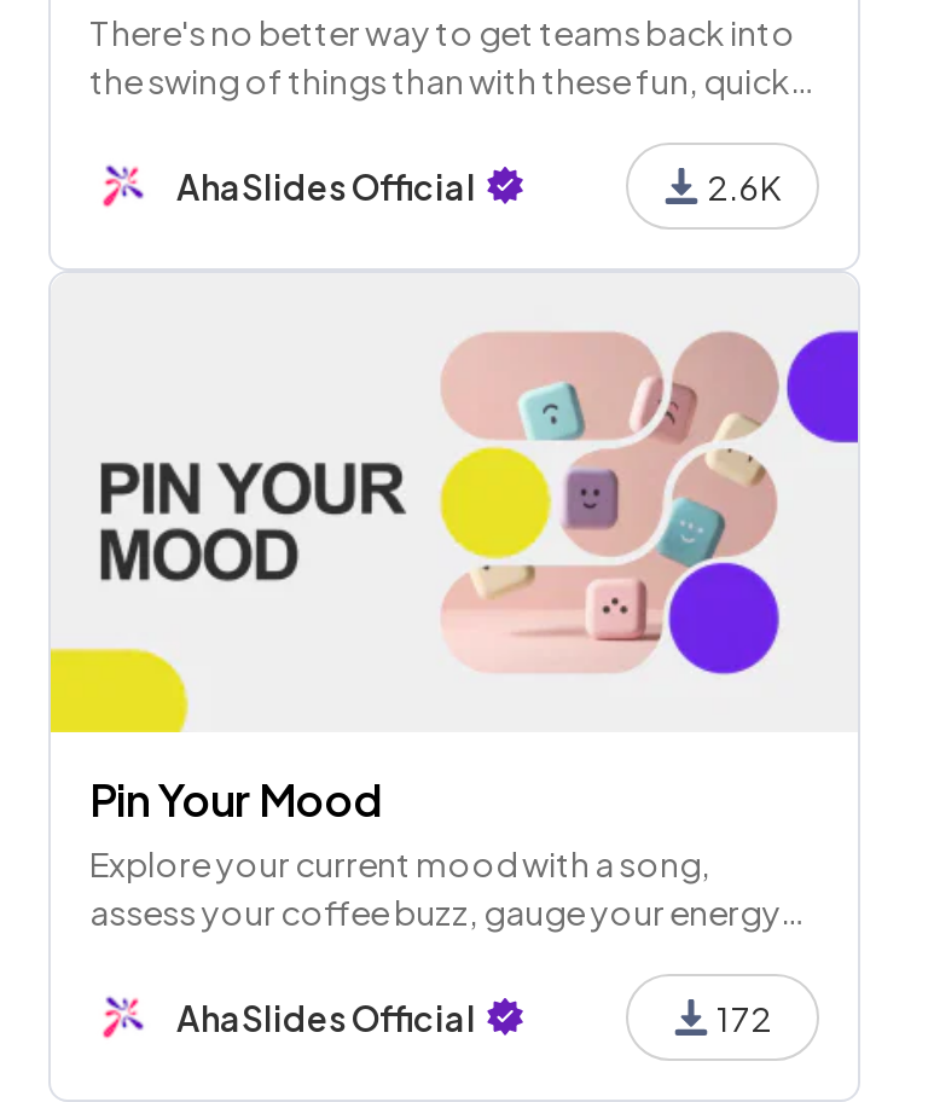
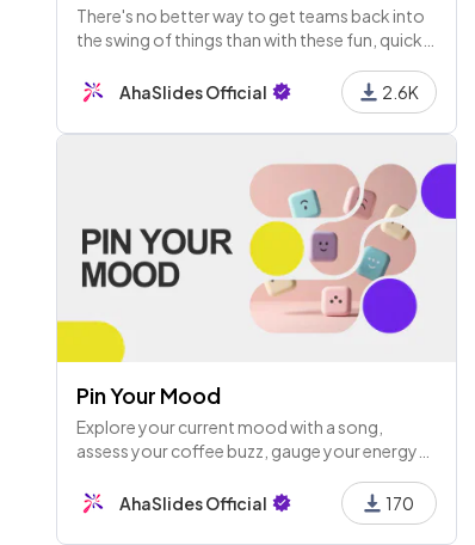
- 172
+ 170
